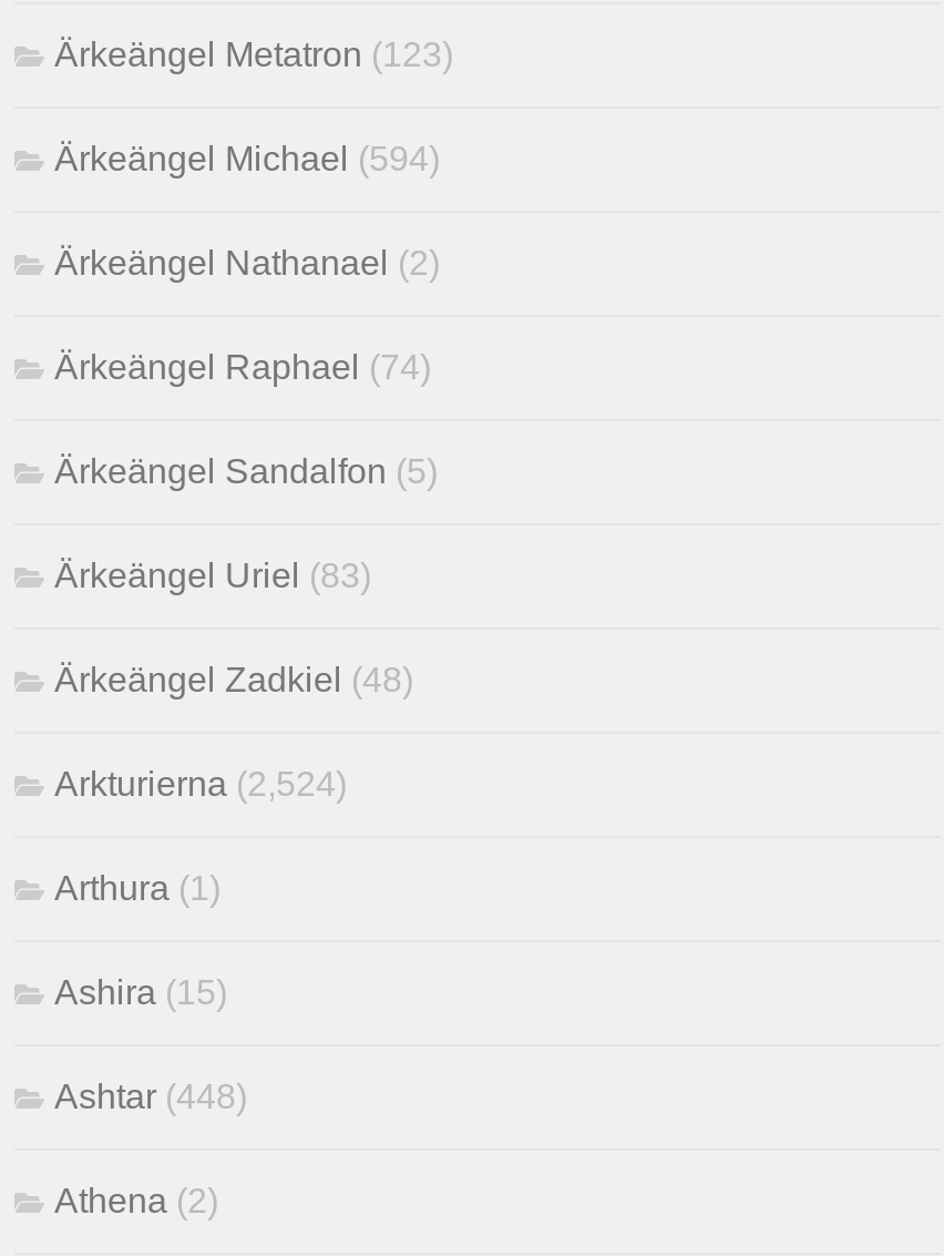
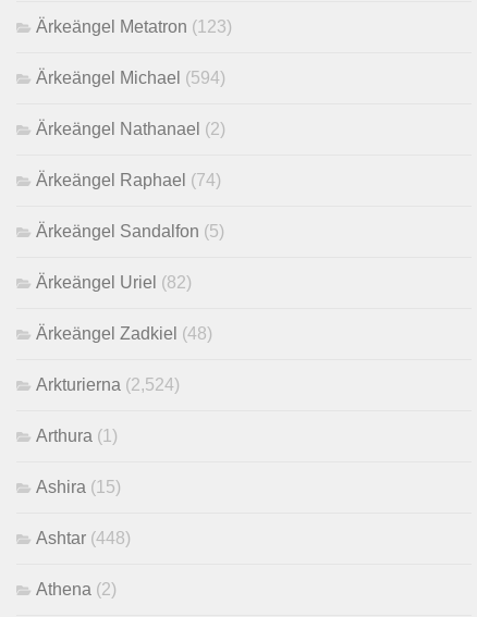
- Ärkeängel Uriel (83)
+ Ärkeängel Uriel (82)
